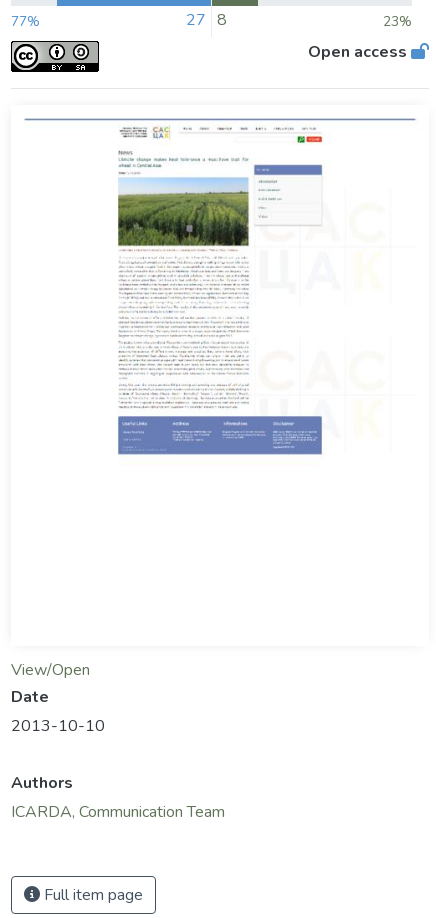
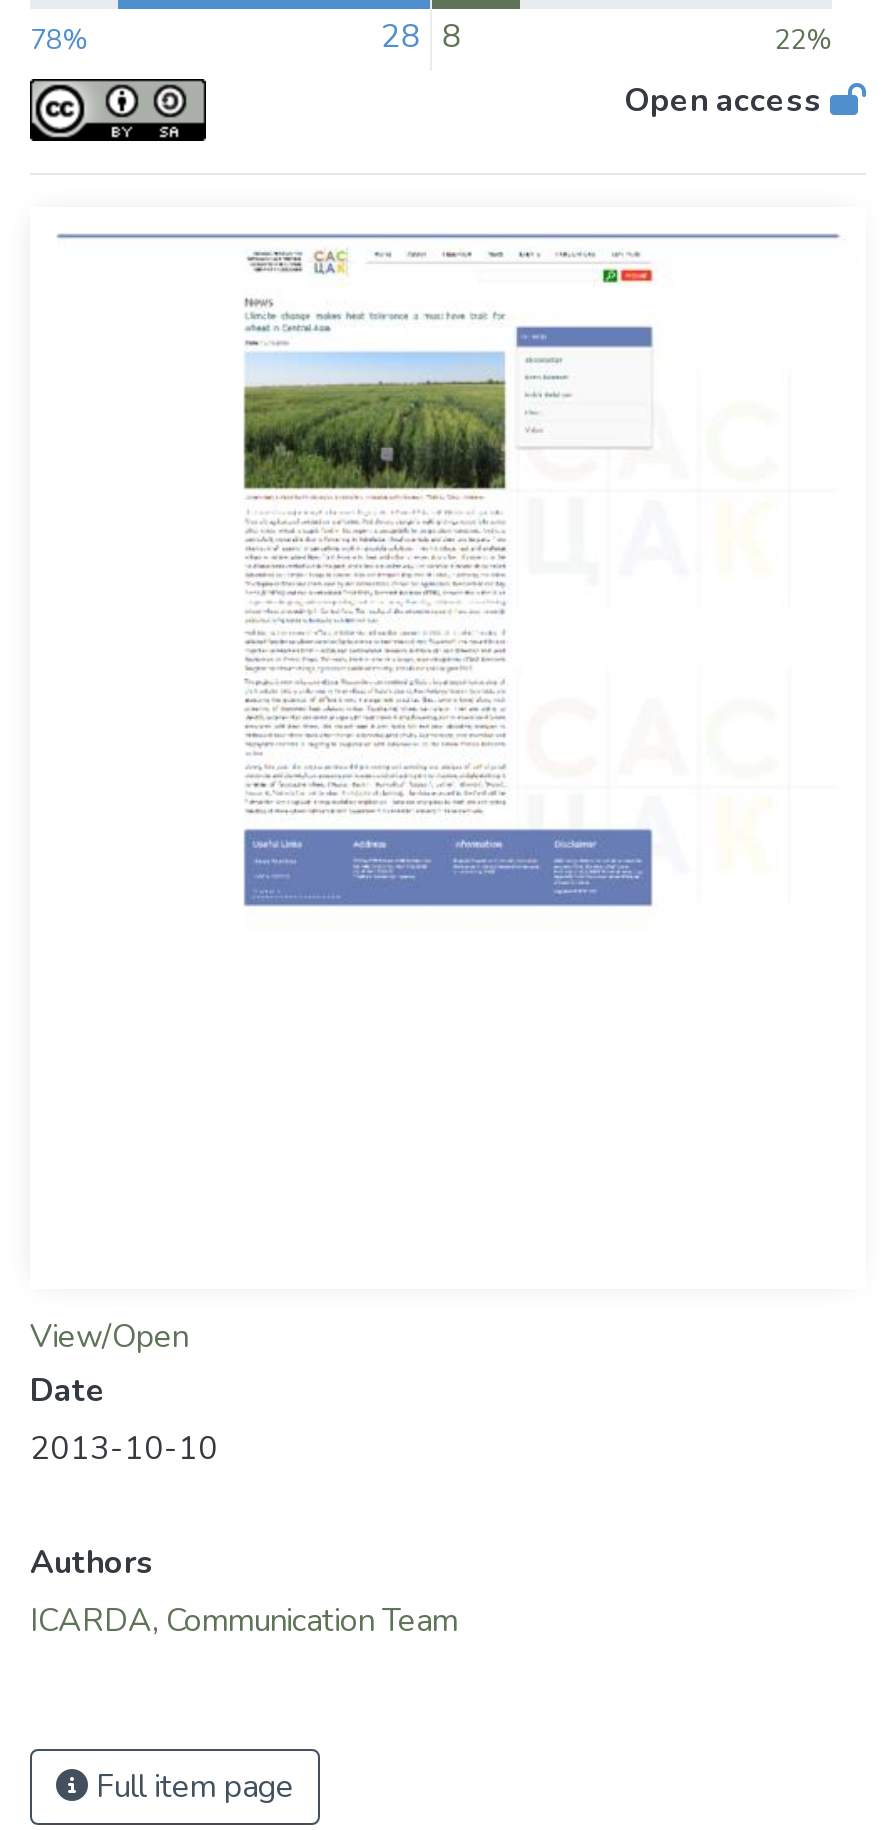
- 77%
+ 78%

- 27 8
+ 28 8

- 23%
+ 22%
